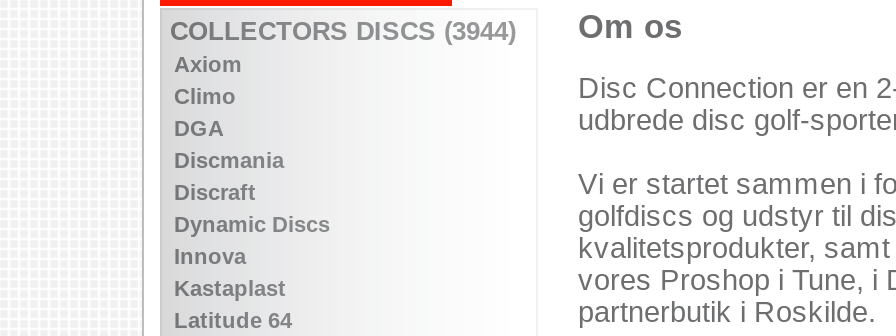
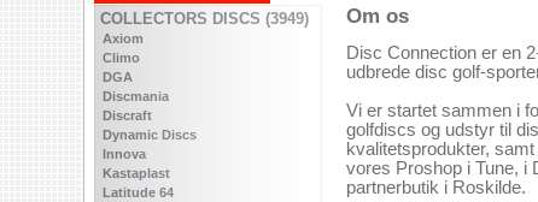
- COLLECTORS DISCS (3944)
+ COLLECTORS DISCS (3949)
